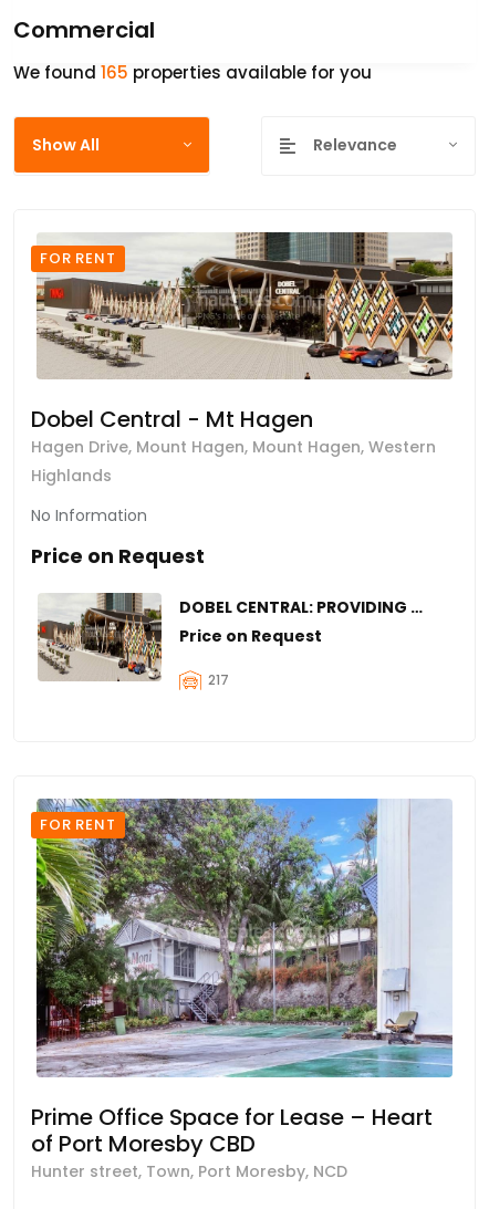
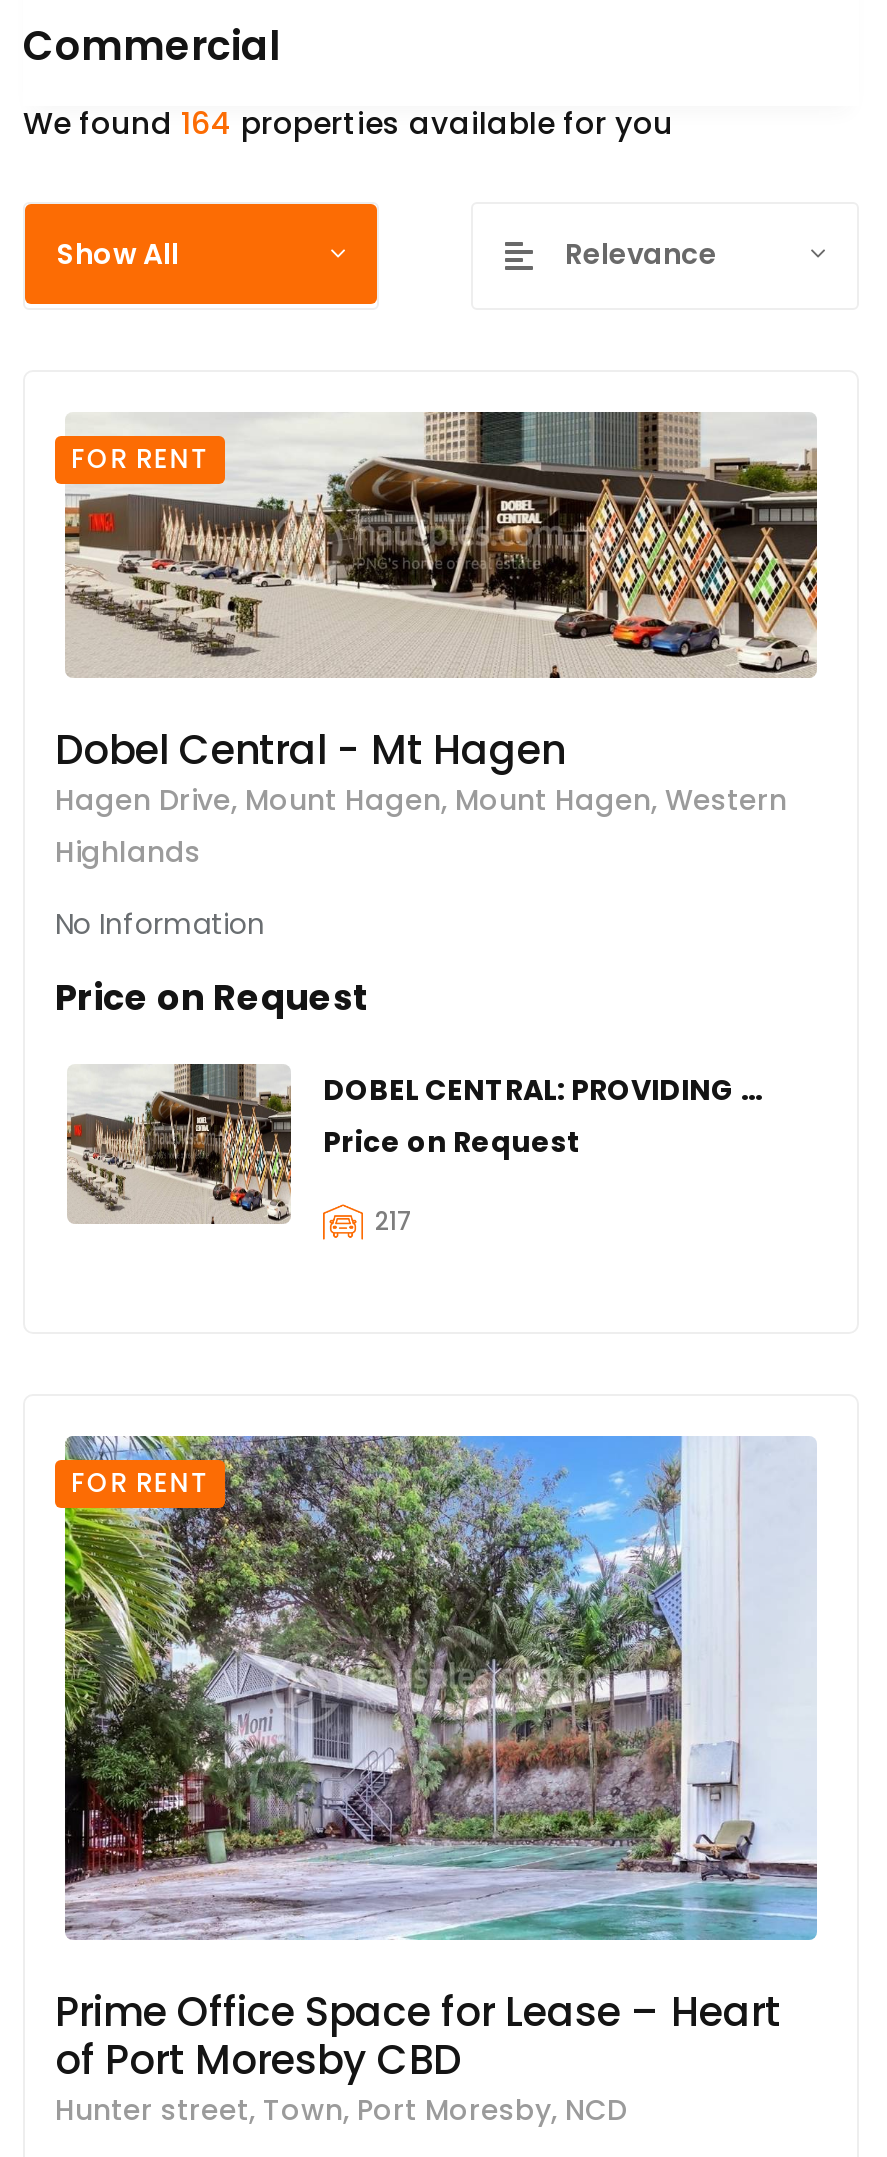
- We found 165 properties available for you
+ We found 164 properties available for you
